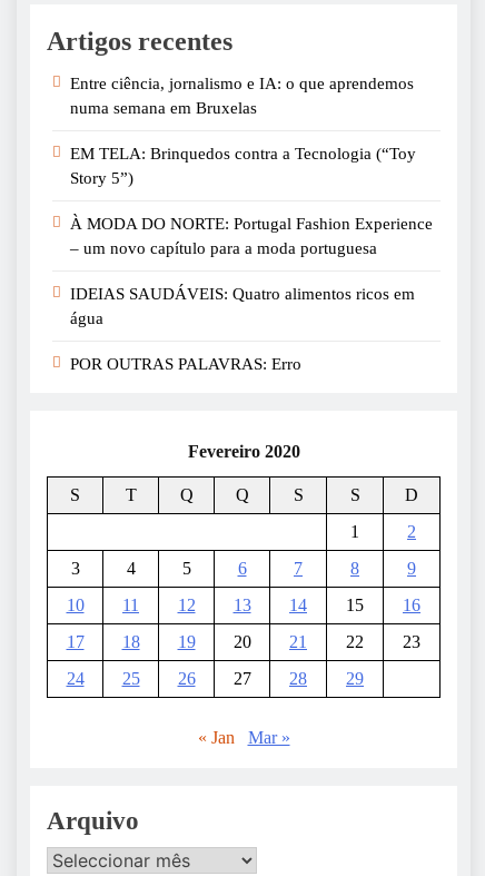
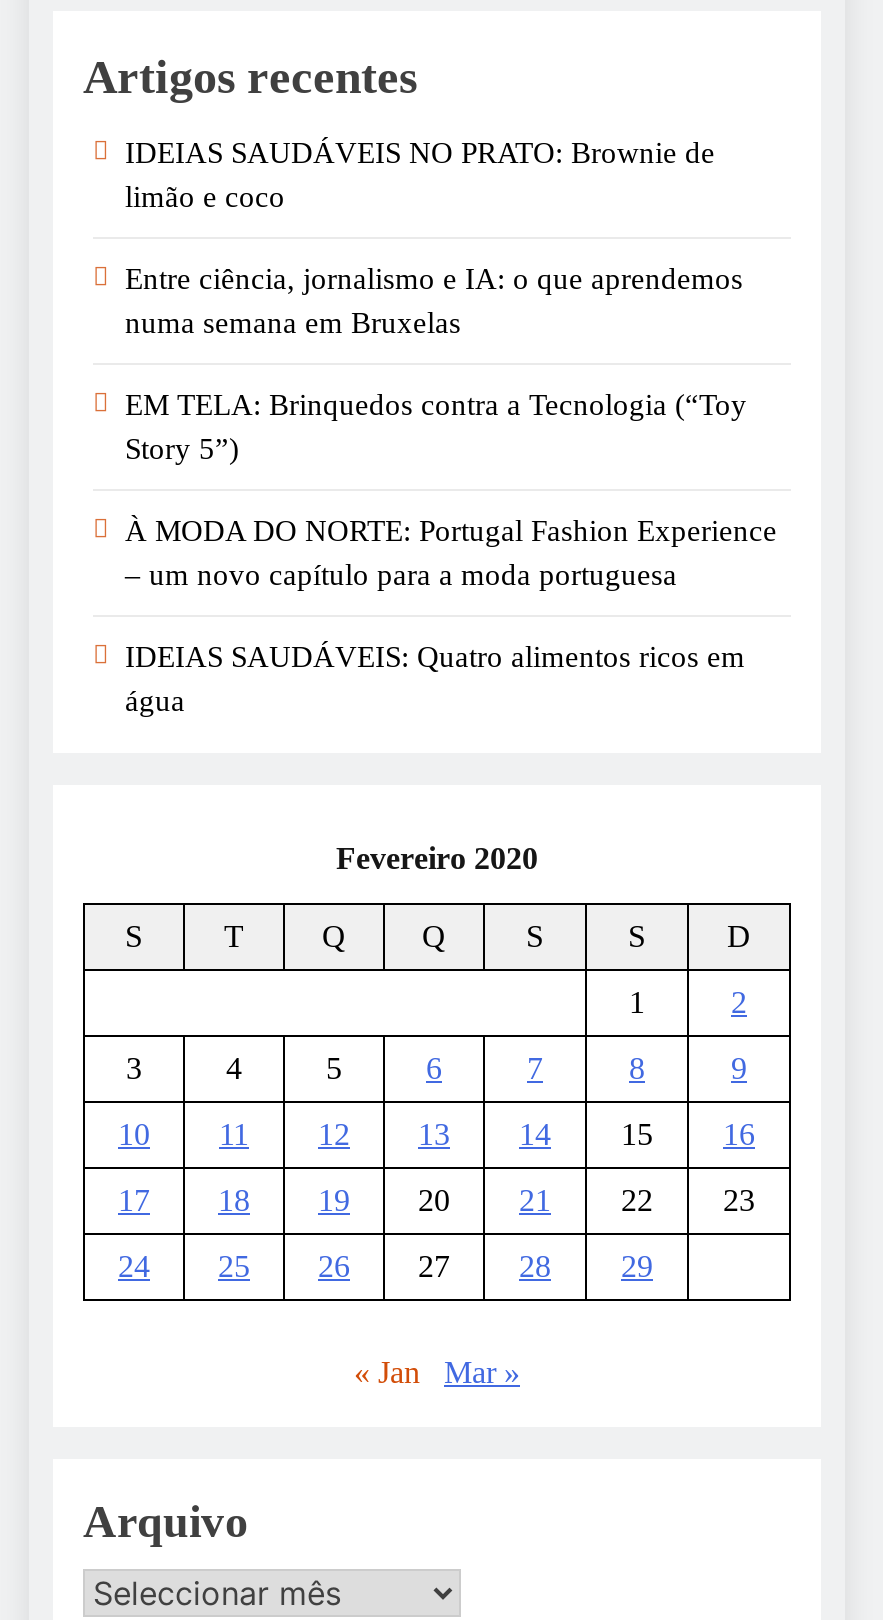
+ IDEIAS SAUDÁVEIS NO PRATO: Brownie de
+ limão e coco

moved down: Entre ciência, jornalismo e IA: o que aprendemos | numa semana em Bruxelas | EM TELA: Brinquedos contra a Tecnologia (“Toy | Story 5”) | À MODA DO NORTE: Portugal Fashion Experience | – um novo capítulo para a moda portuguesa | IDEIAS SAUDÁVEIS: Quatro alimentos ricos em | água

- POR OUTRAS PALAVRAS: Erro
